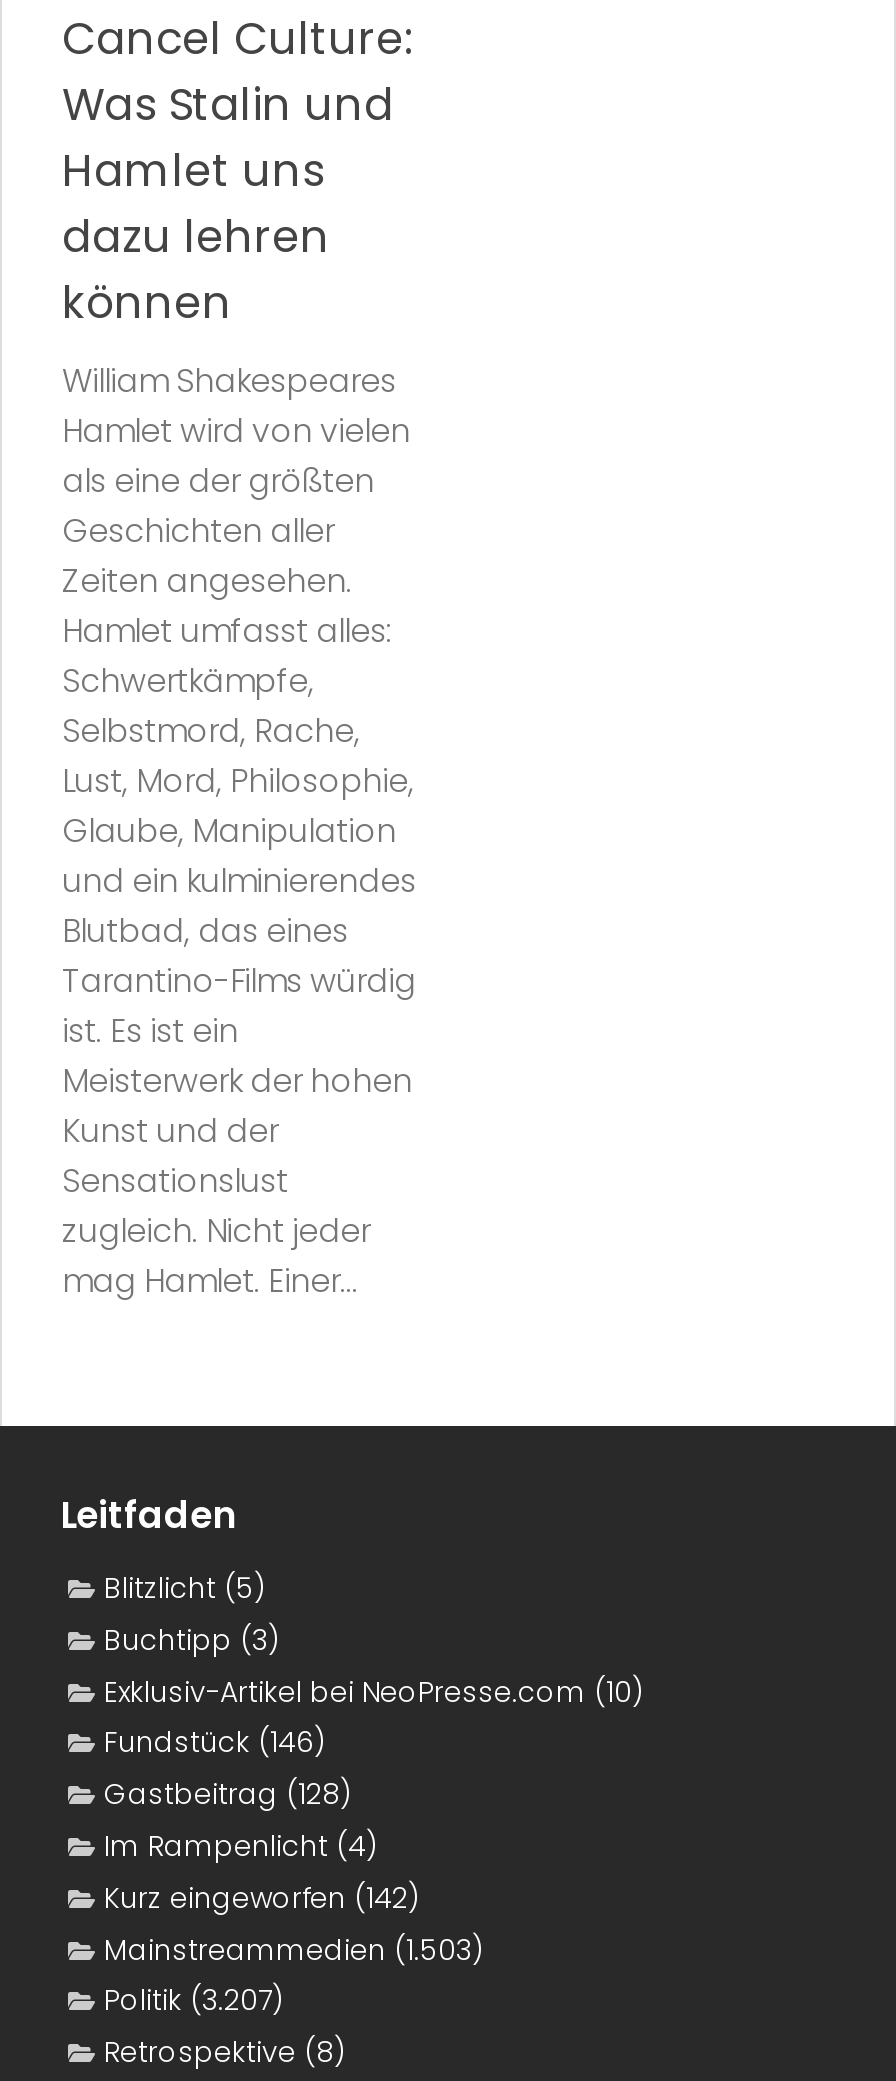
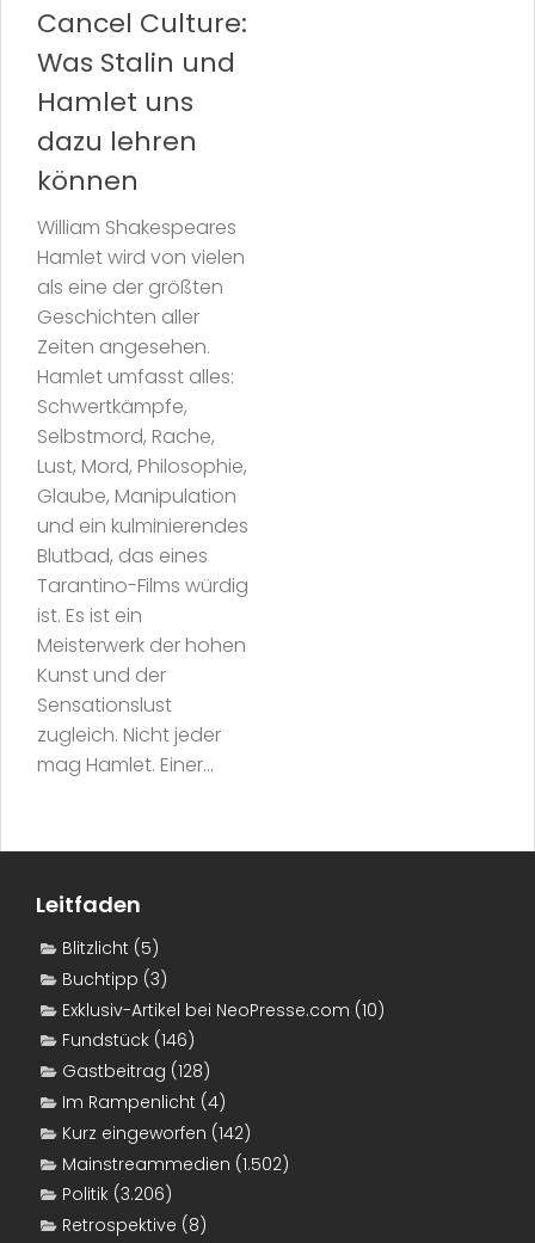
- Mainstreammedien (1.503)
+ Mainstreammedien (1.502)

- Politik (3.207)
+ Politik (3.206)
